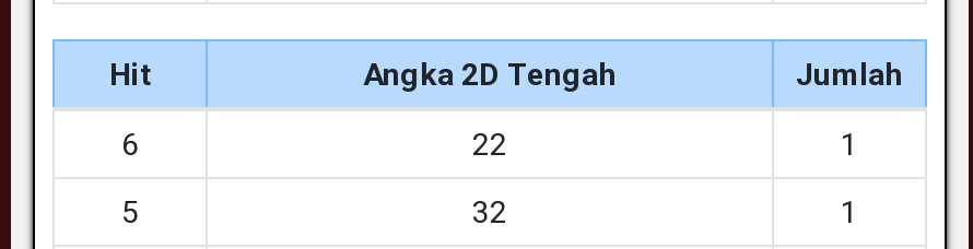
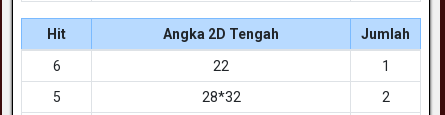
- 32
+ 28*32

- 1
+ 2
